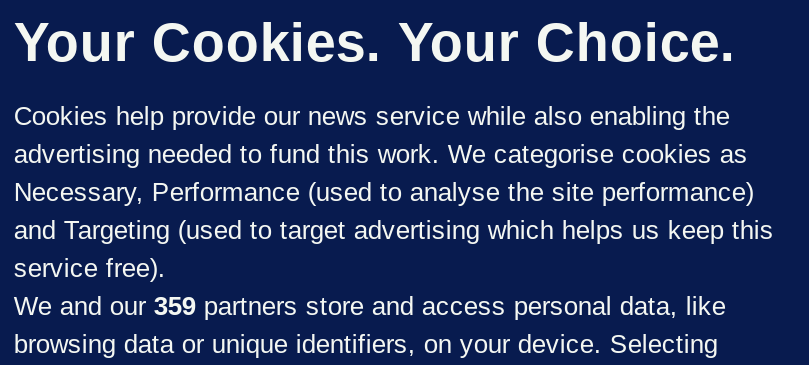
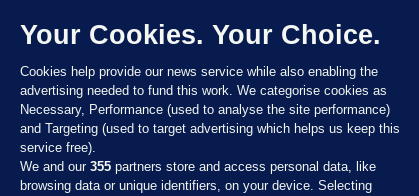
- We and our 359 partners store and access personal data, like
+ We and our 355 partners store and access personal data, like
